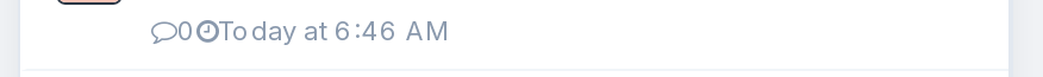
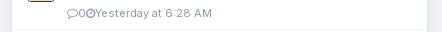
- Today at 6:46 AM
+ Yesterday at 6:28 AM
